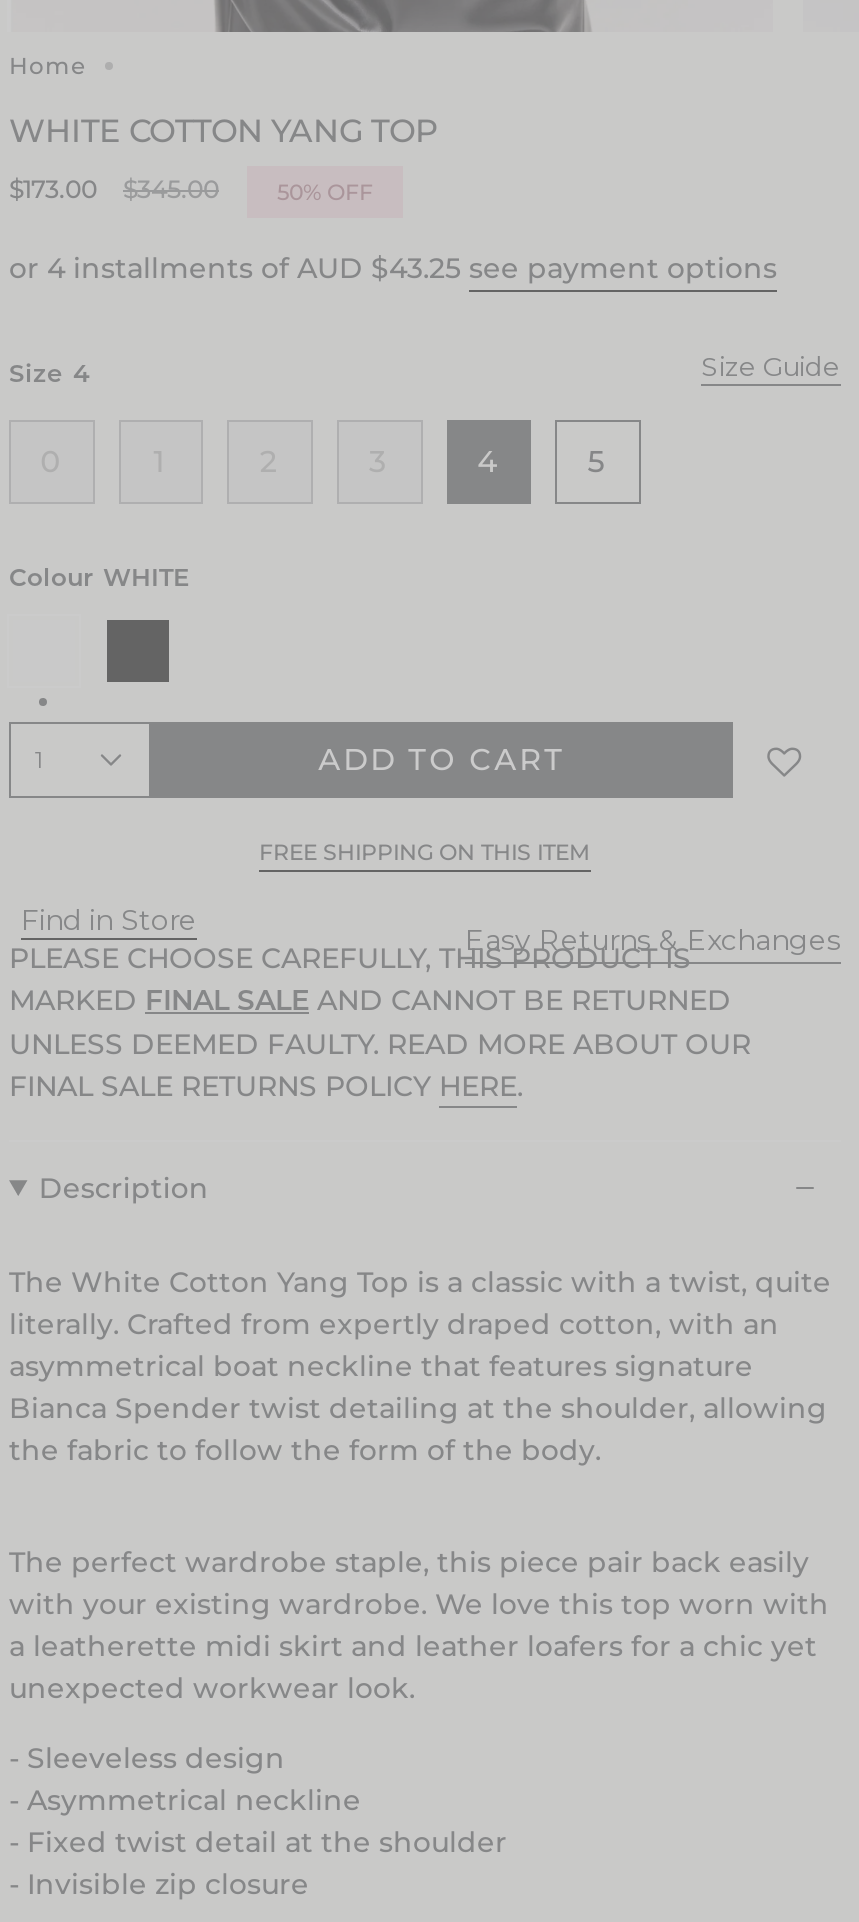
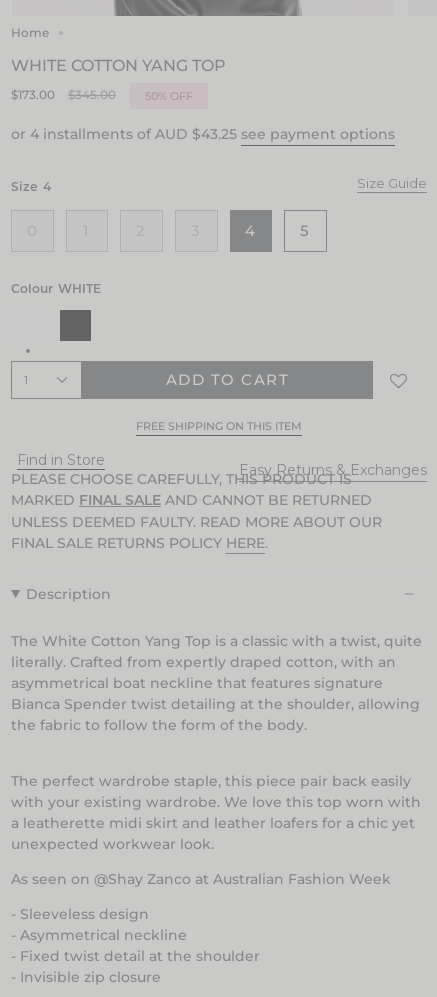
+ As seen on @Shay Zanco at Australian Fashion Week
